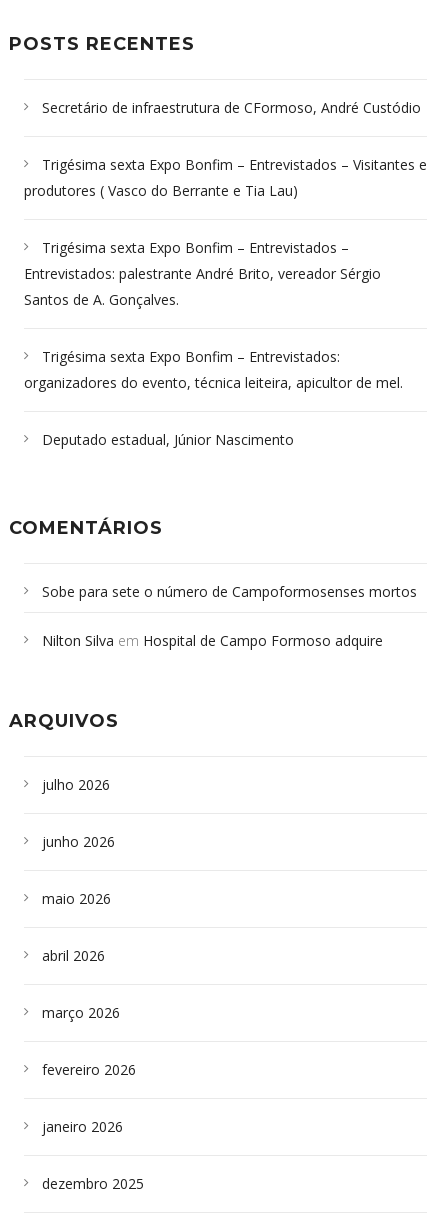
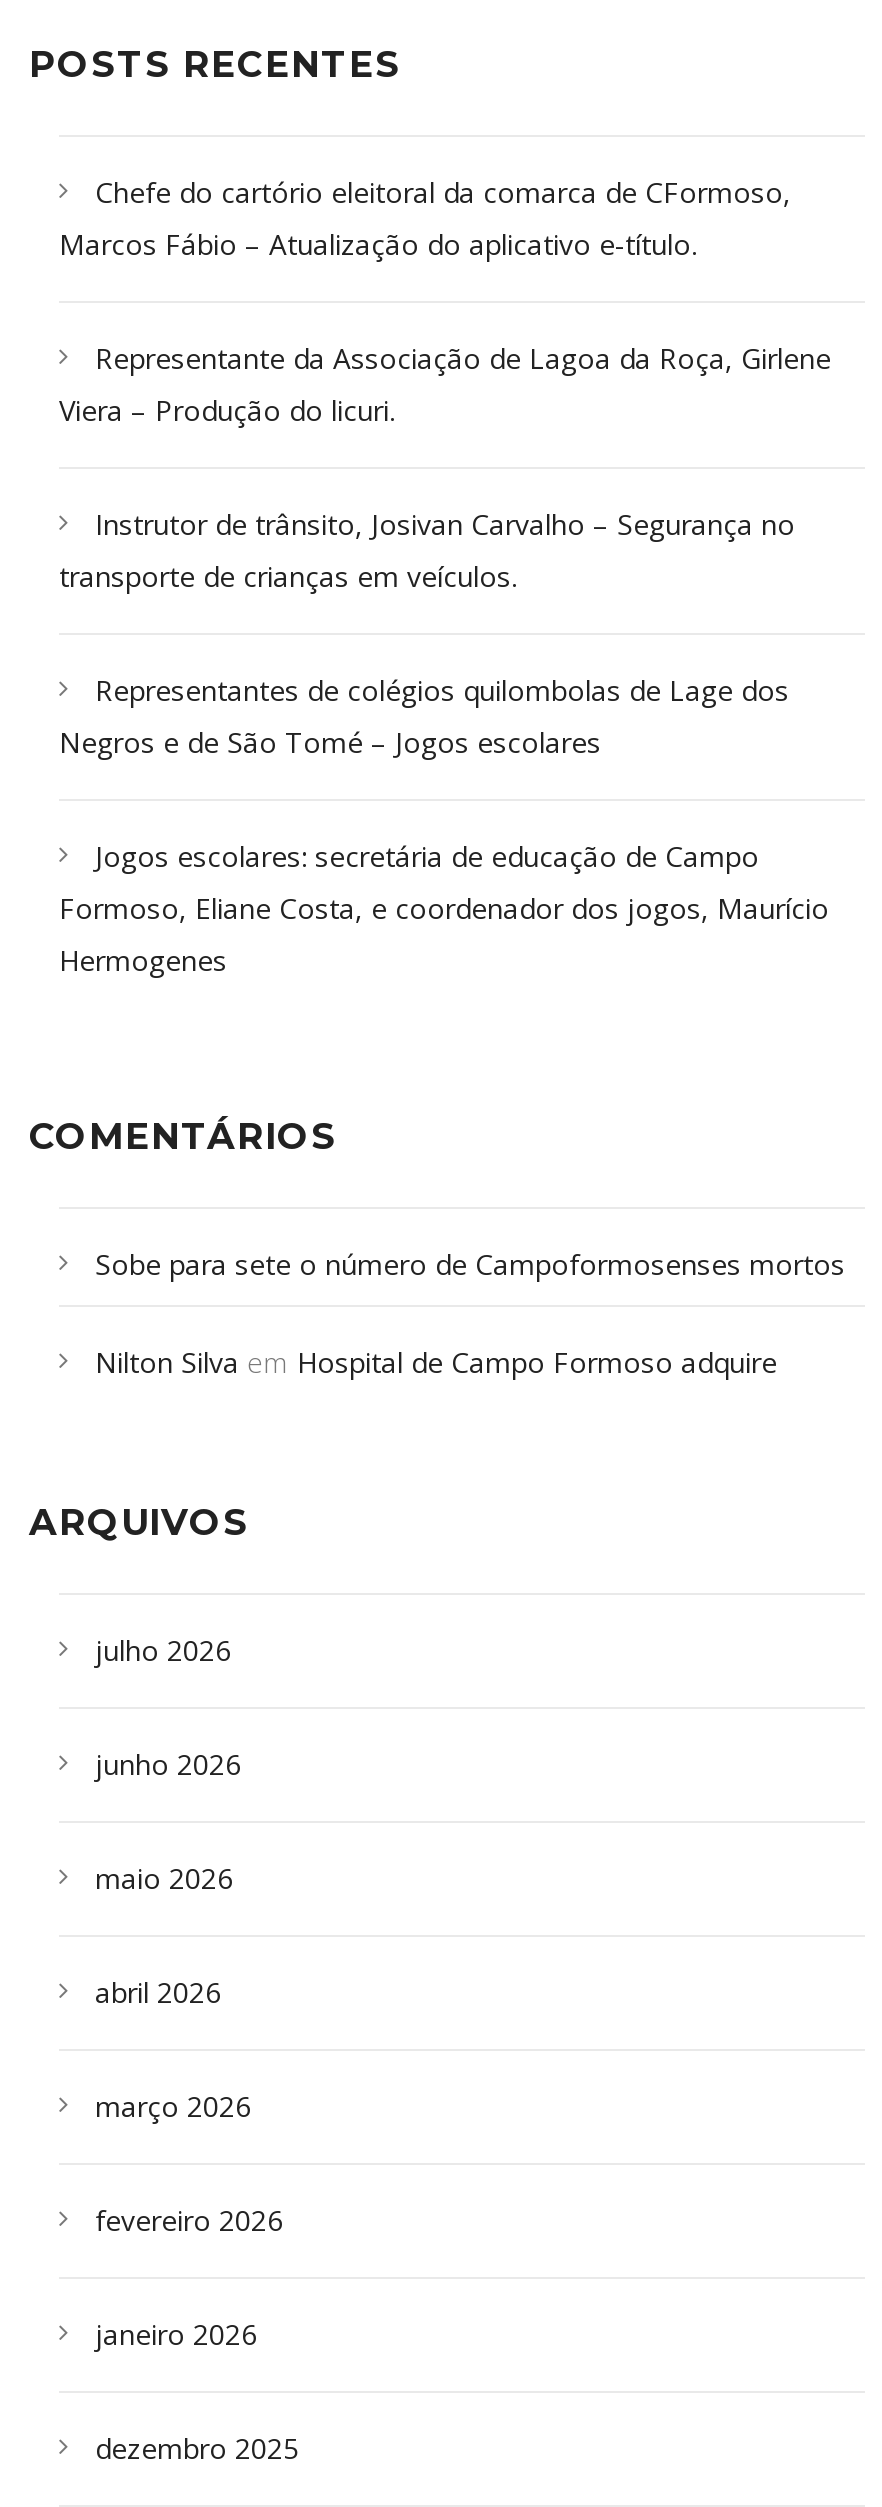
- Secretário de infraestrutura de CFormoso, André Custódio
+ Chefe do cartório eleitoral da comarca de CFormoso,
+ Marcos Fábio – Atualização do aplicativo e-título.

- Trigésima sexta Expo Bonfim – Entrevistados – Visitantes e
- produtores ( Vasco do Berrante e Tia Lau)
+ Representante da Associação de Lagoa da Roça, Girlene
+ Viera – Produção do licuri.

- Trigésima sexta Expo Bonfim – Entrevistados –
- Entrevistados: palestrante André Brito, vereador Sérgio
- Santos de A. Gonçalves.
+ Instrutor de trânsito, Josivan Carvalho – Segurança no
+ transporte de crianças em veículos.

- Trigésima sexta Expo Bonfim – Entrevistados:
- organizadores do evento, técnica leiteira, apicultor de mel.
+ Representantes de colégios quilombolas de Lage dos
+ Negros e de São Tomé – Jogos escolares

- Deputado estadual, Júnior Nascimento
+ Jogos escolares: secretária de educação de Campo
+ Formoso, Eliane Costa, e coordenador dos jogos, Maurício
+ Hermogenes
